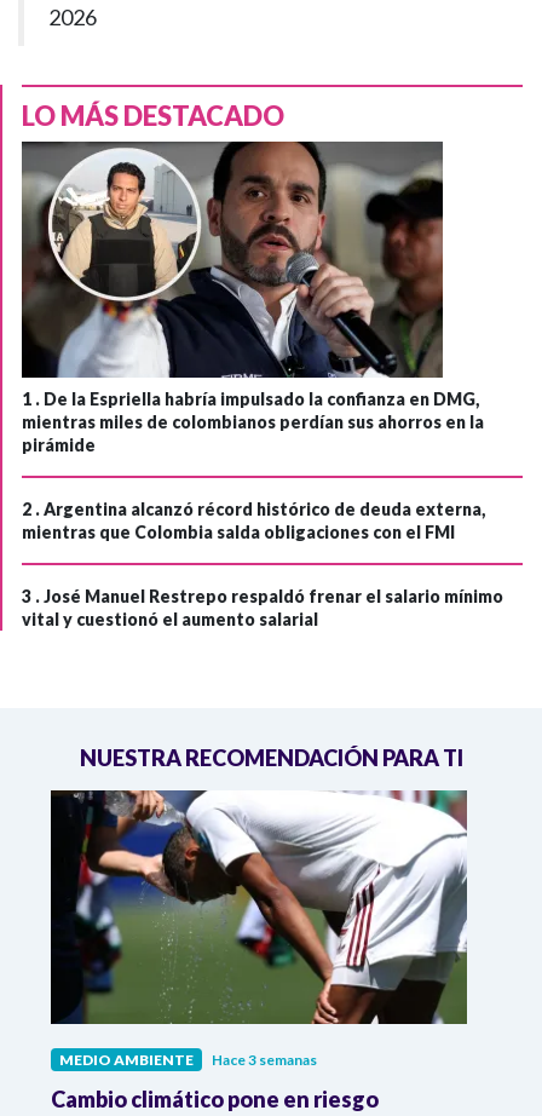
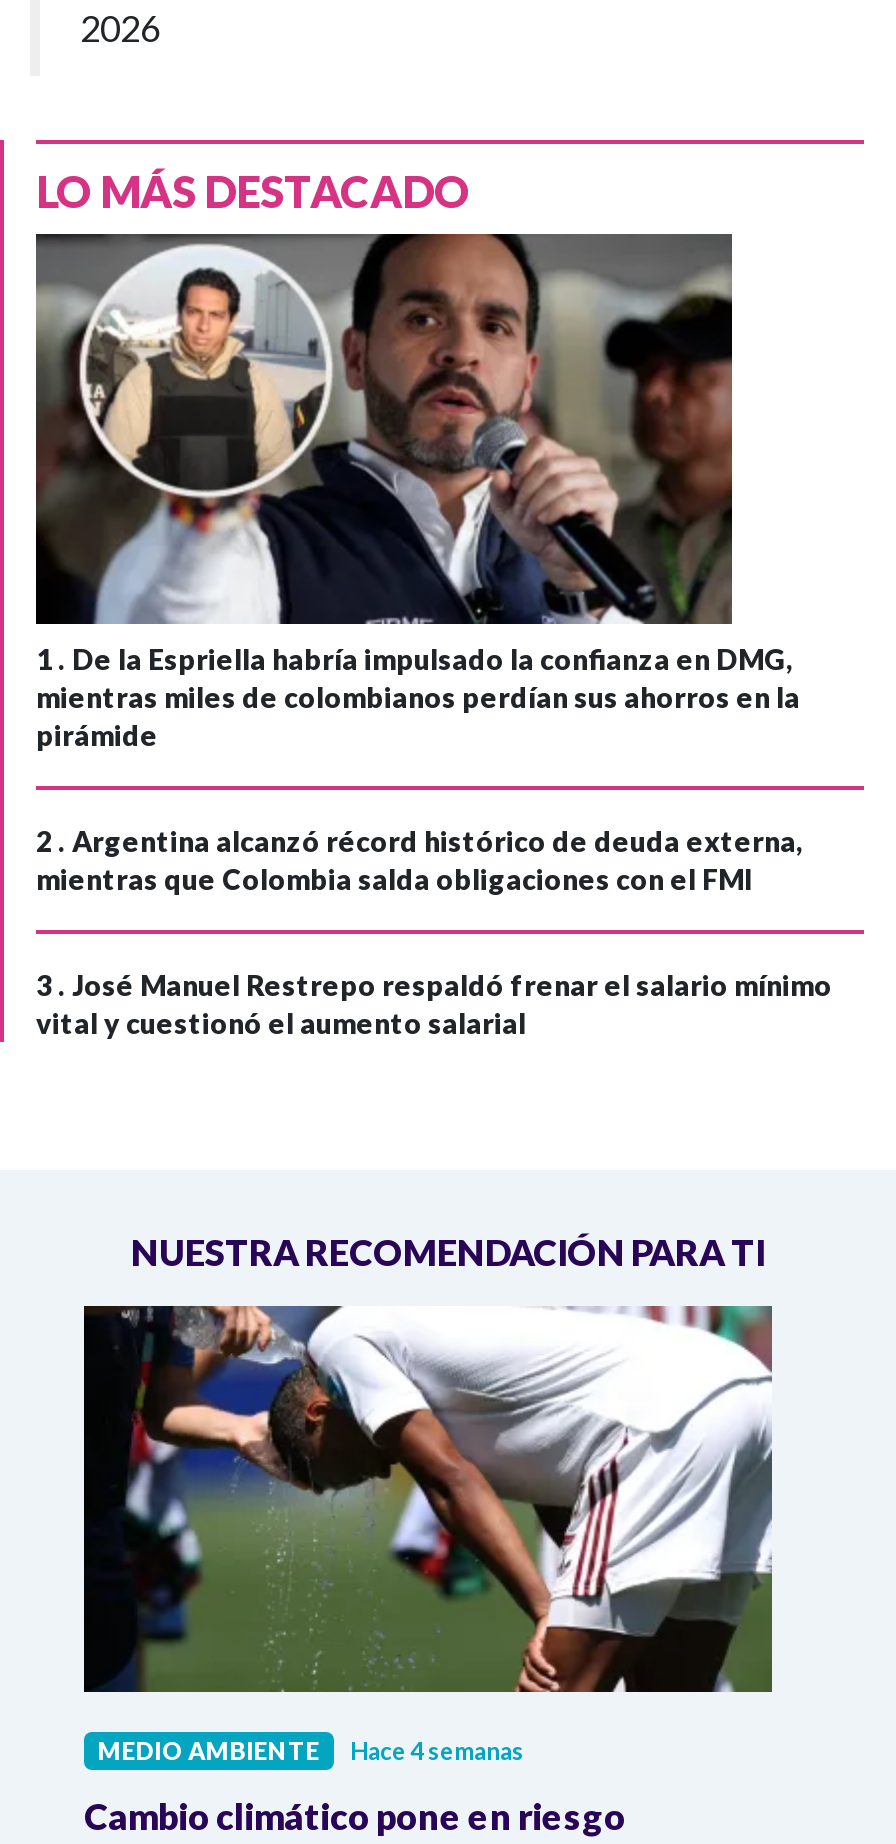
- MEDIO AMBIENTE Hace 3 semanas
+ MEDIO AMBIENTE Hace 4 semanas
